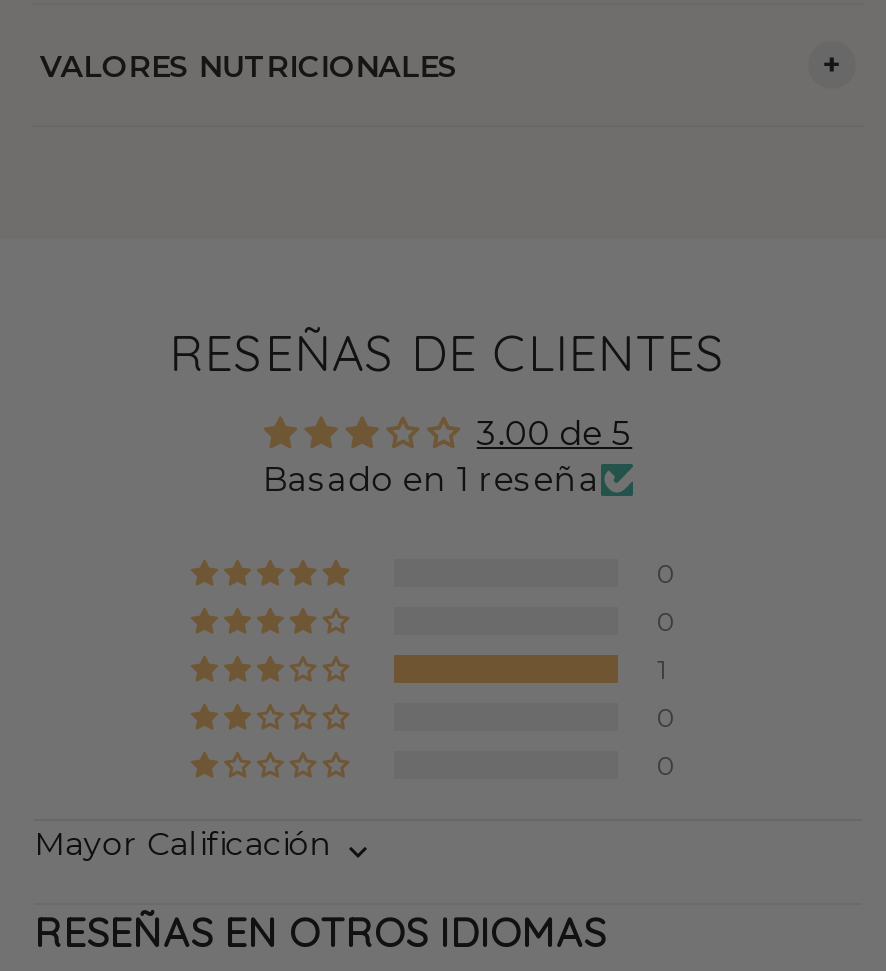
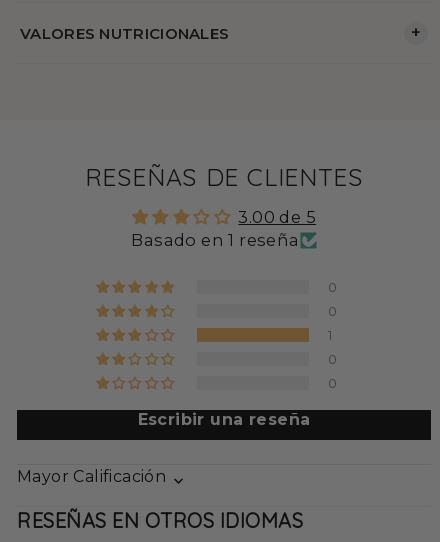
+ Escribir una reseña
